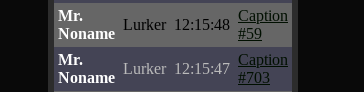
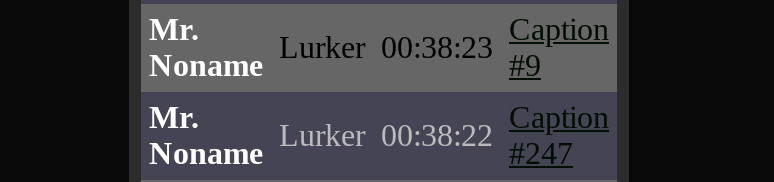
- Lurker 12:15:48
+ Lurker 00:38:23

- #59
+ #9

- Lurker 12:15:47
+ Lurker 00:38:22

- #703
+ #247
